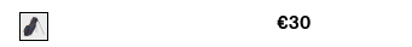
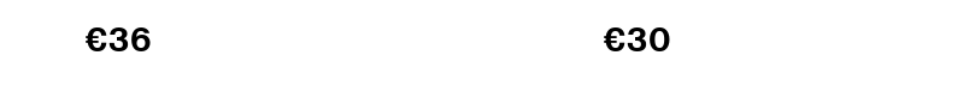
+ €36
